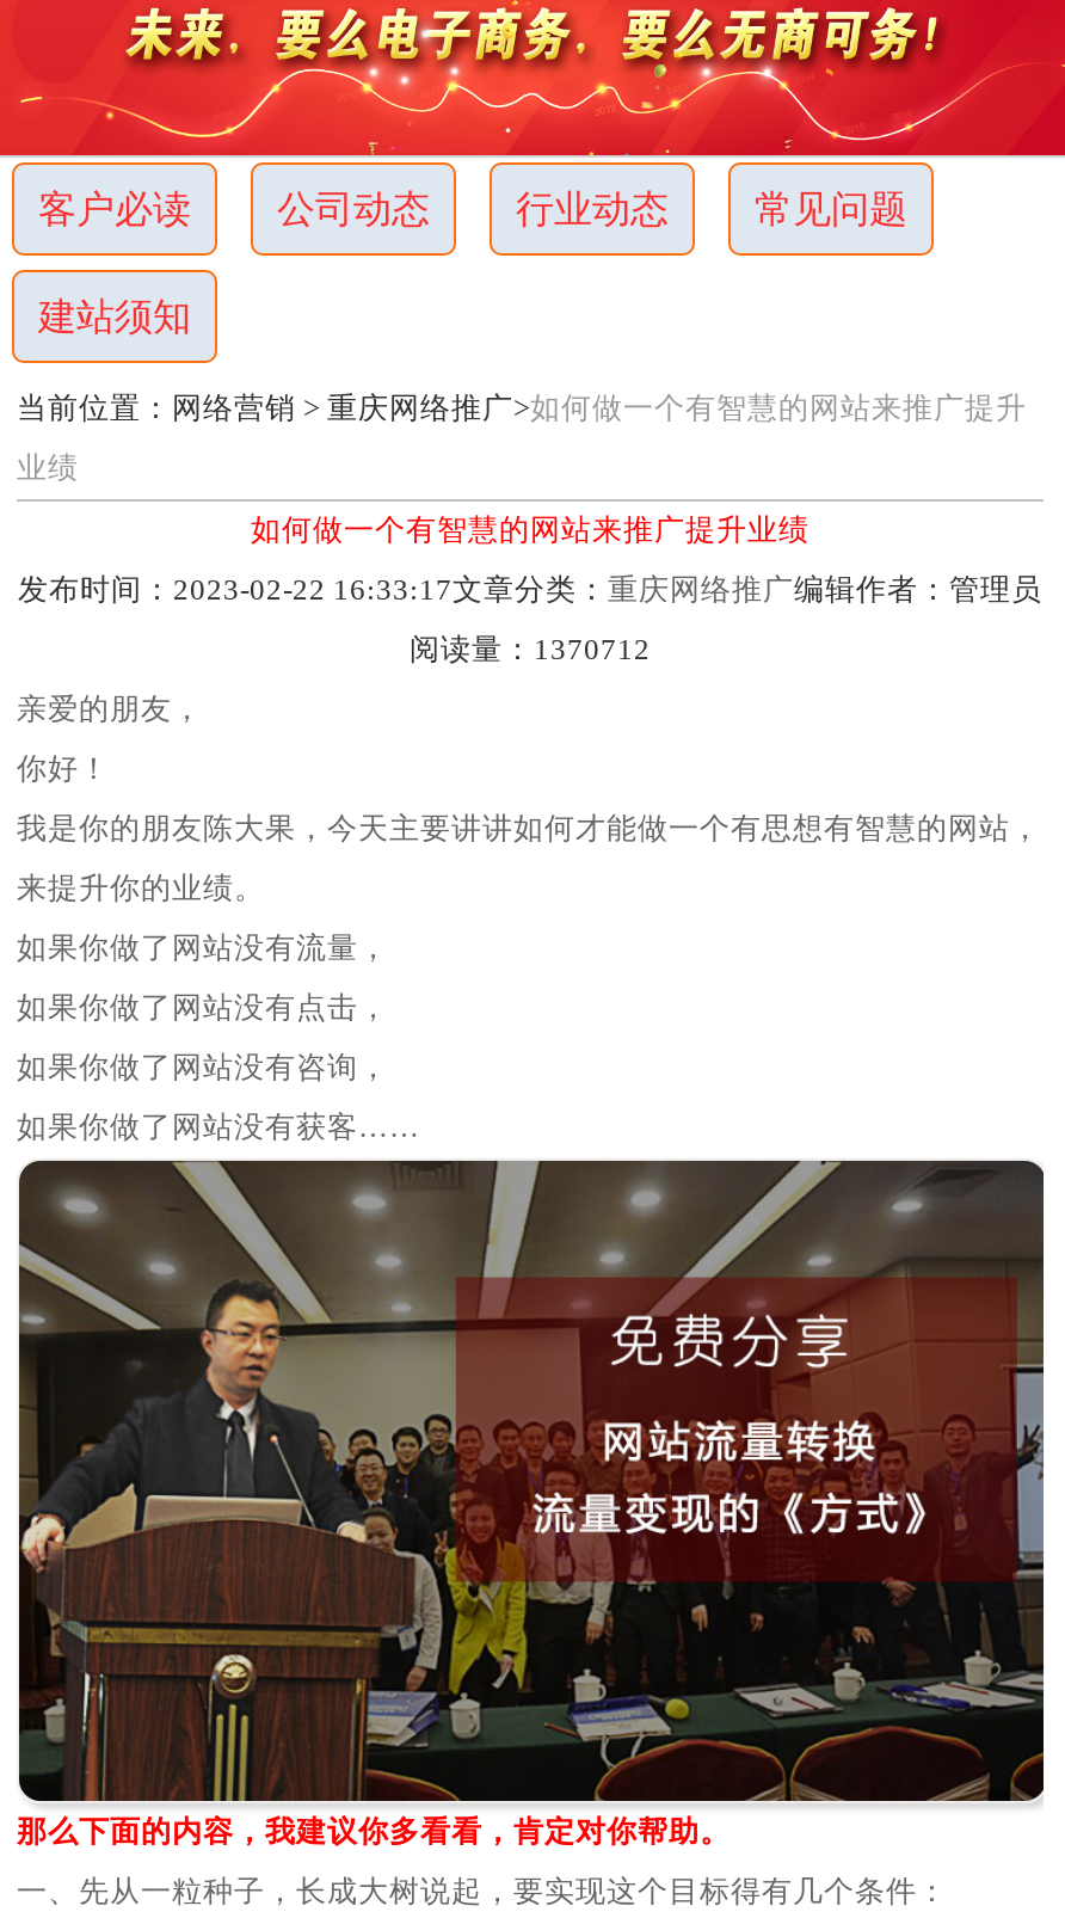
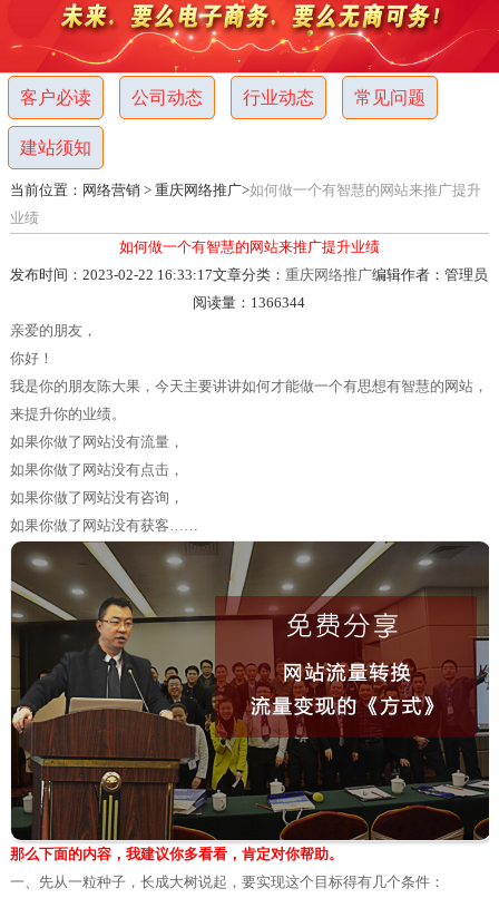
- 阅读量：1370712
+ 阅读量：1366344
